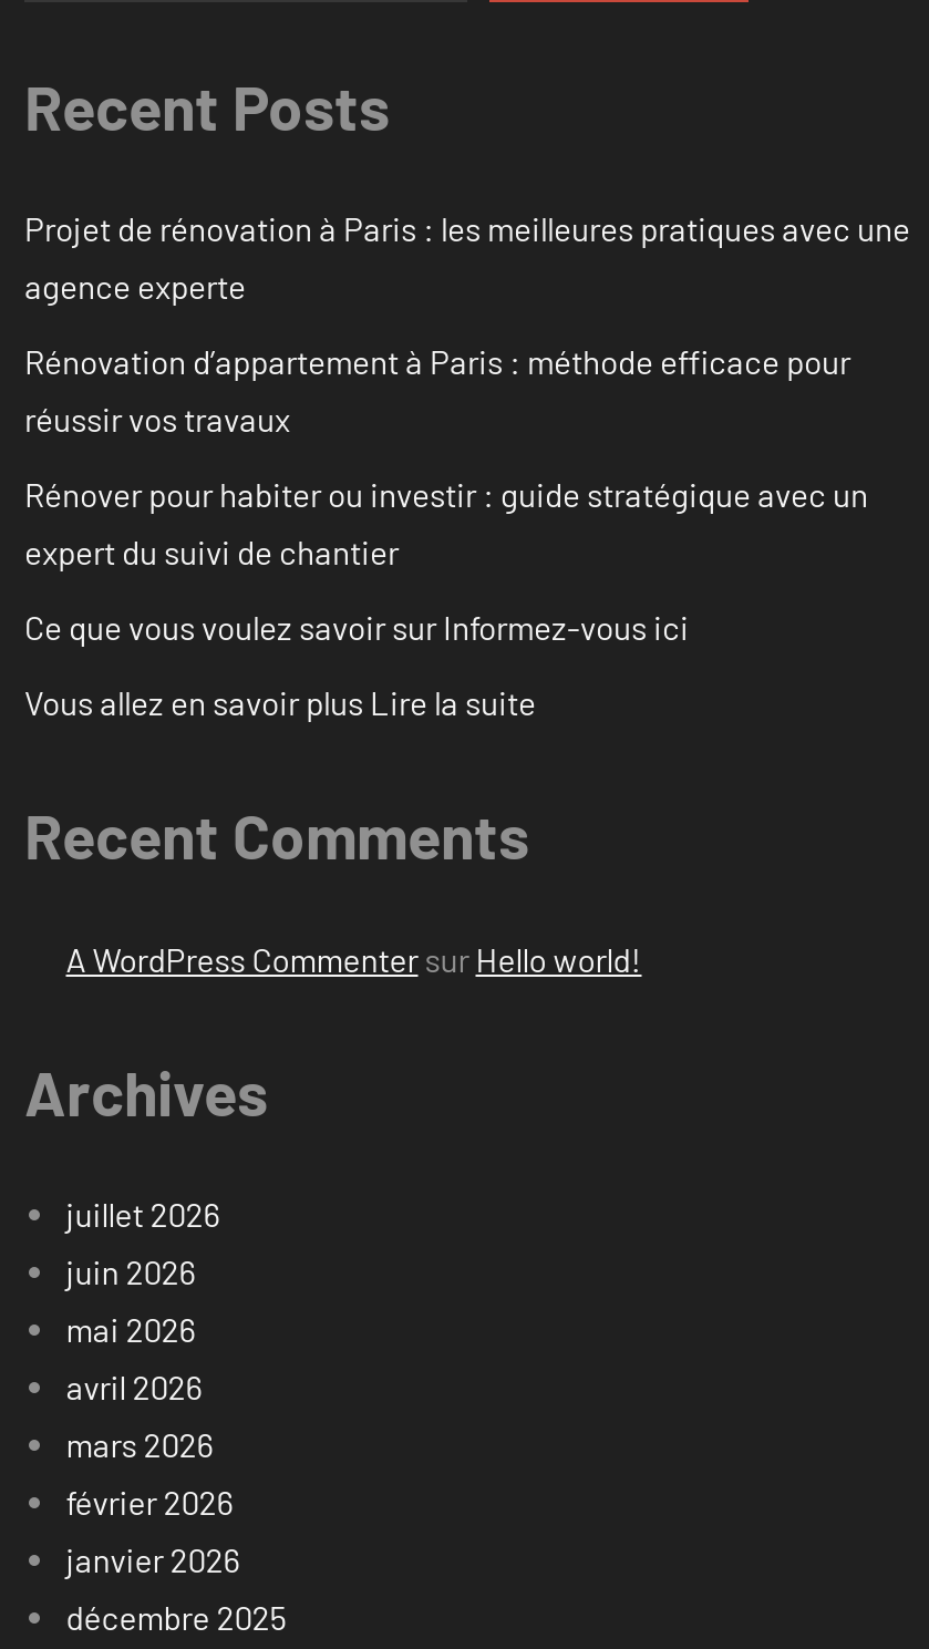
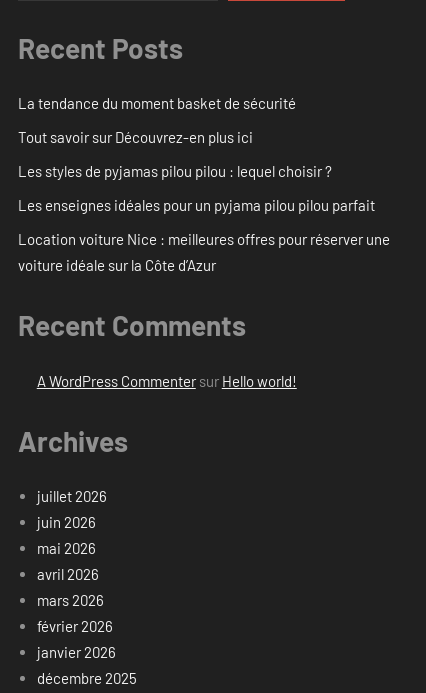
- Projet de rénovation à Paris : les meilleures pratiques avec une
- agence experte
+ La tendance du moment basket de sécurité

- Rénovation d’appartement à Paris : méthode efficace pour
- réussir vos travaux
+ Tout savoir sur Découvrez-en plus ici

- Rénover pour habiter ou investir : guide stratégique avec un
- expert du suivi de chantier
+ Les styles de pyjamas pilou pilou : lequel choisir ?

- Ce que vous voulez savoir sur Informez-vous ici
+ Les enseignes idéales pour un pyjama pilou pilou parfait

- Vous allez en savoir plus Lire la suite
+ Location voiture Nice : meilleures offres pour réserver une
+ voiture idéale sur la Côte d’Azur
